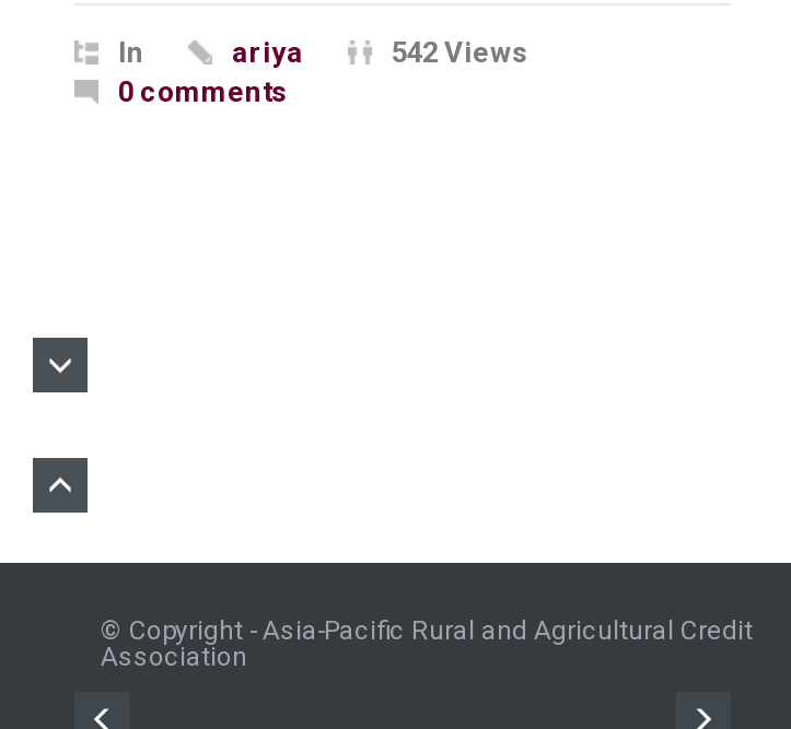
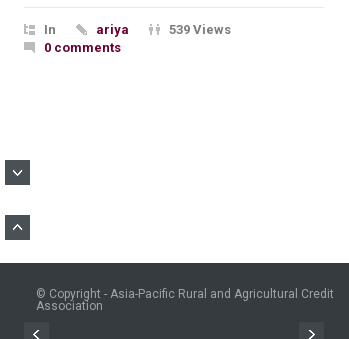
- 542 Views
+ 539 Views
